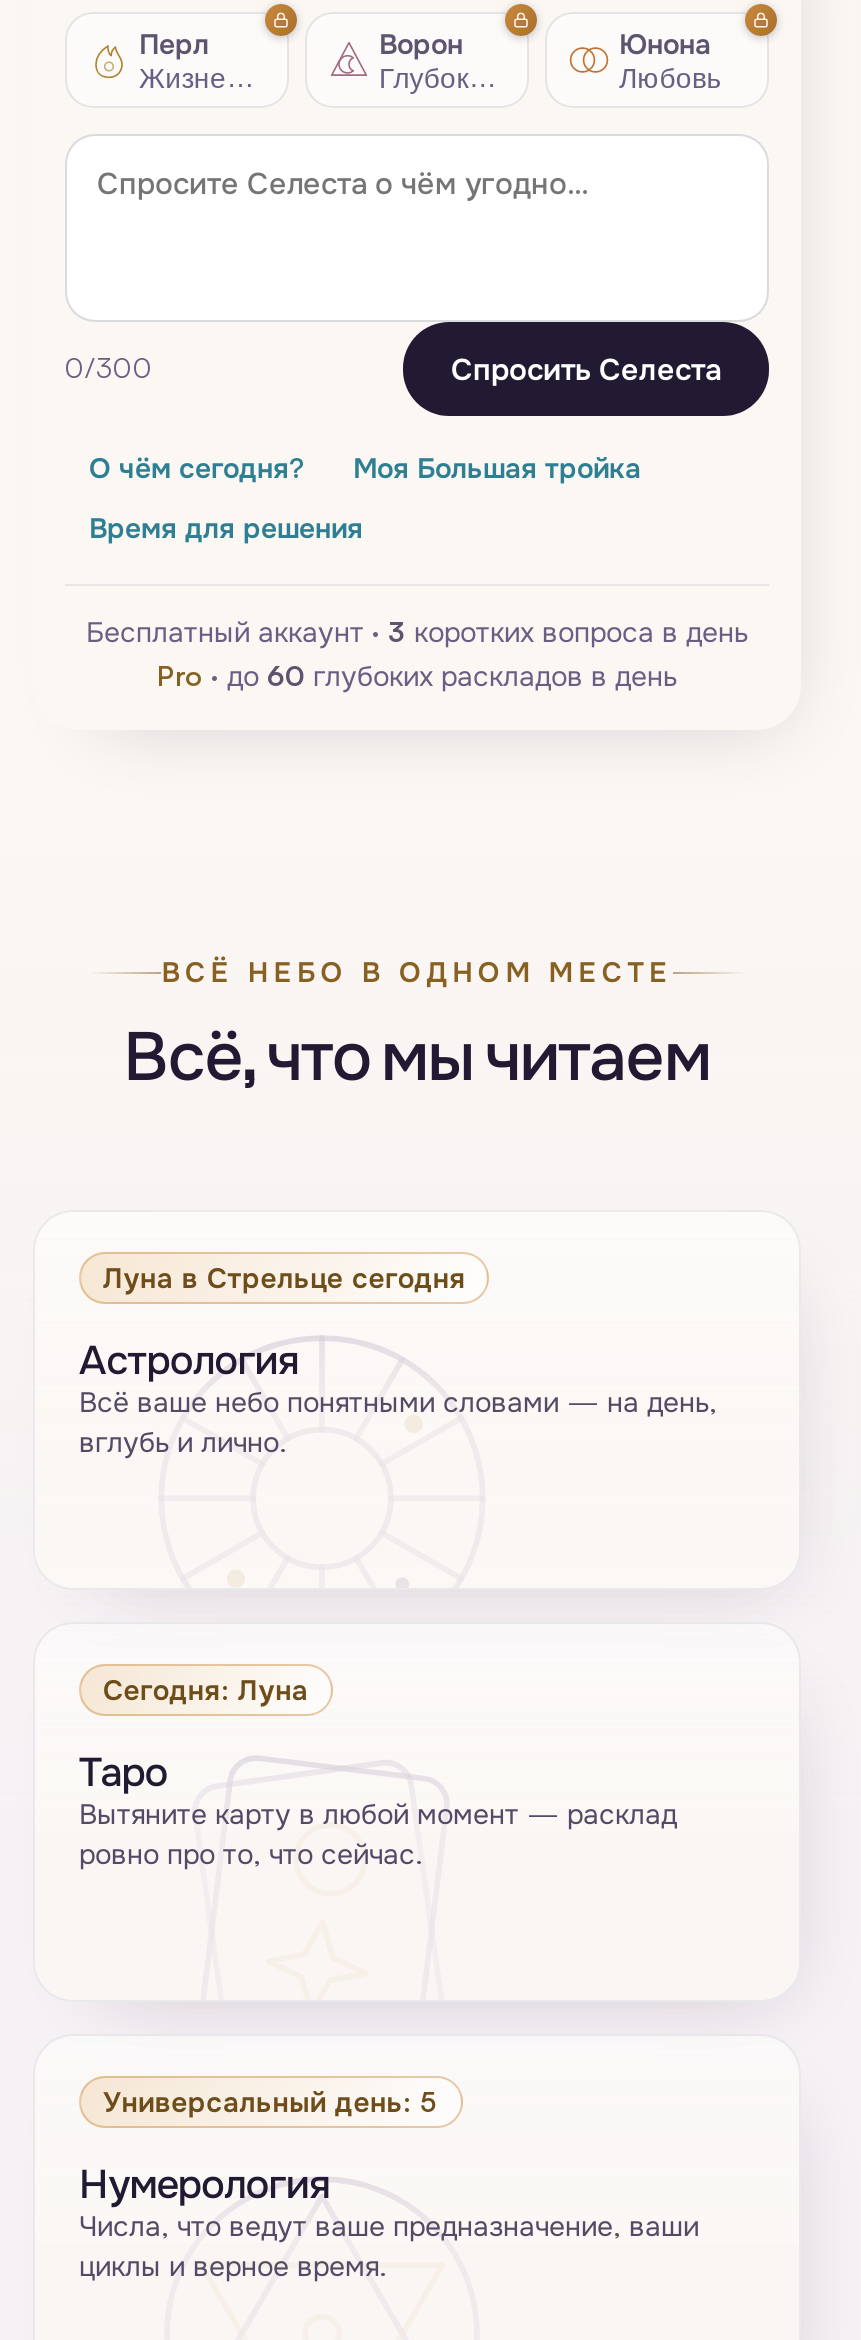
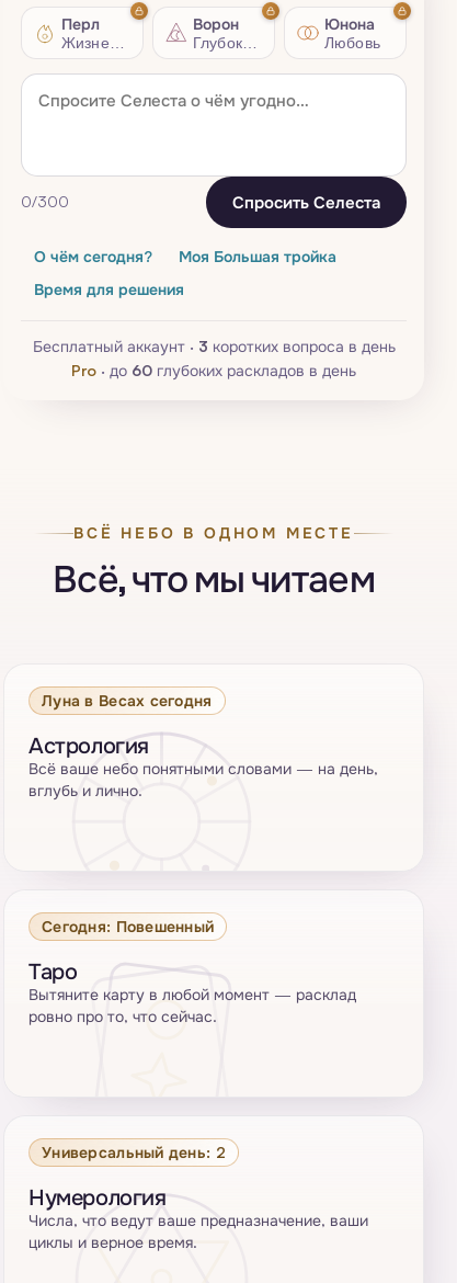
- Луна в Стрельце сегодня
+ Луна в Весах сегодня

- Сегодня: Луна
+ Сегодня: Повешенный

- Универсальный день: 5
+ Универсальный день: 2
